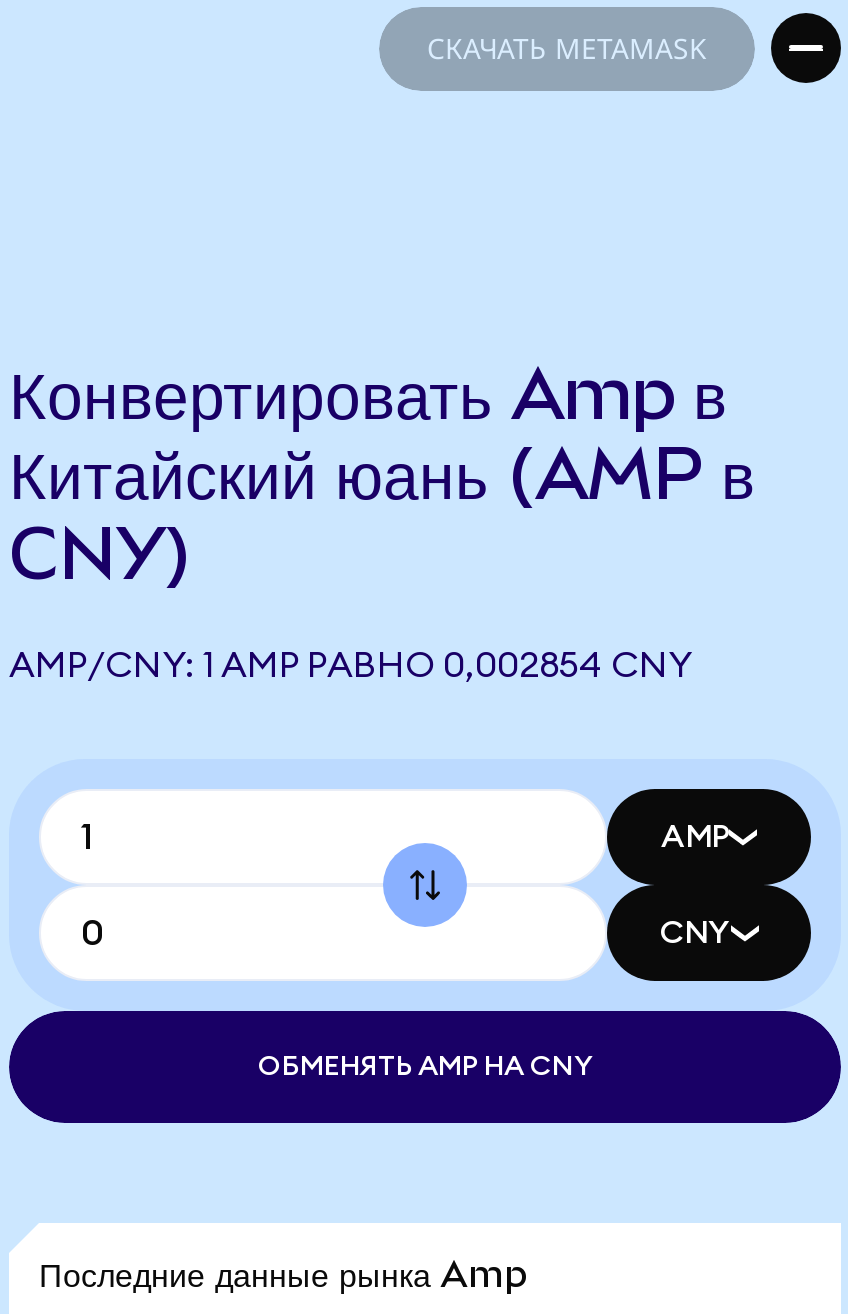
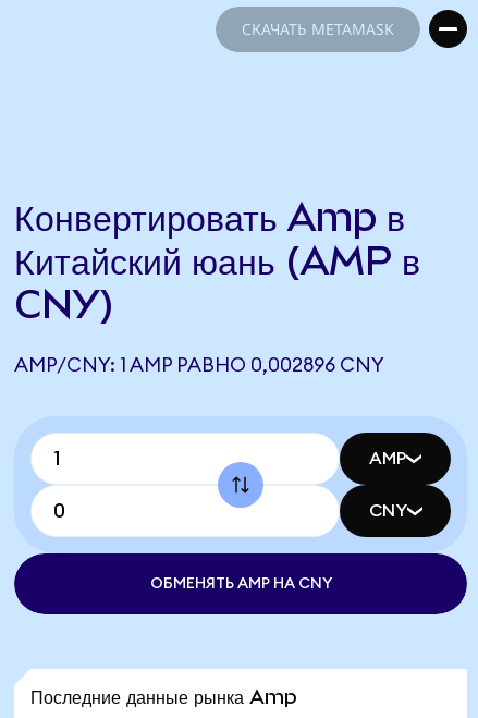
- AMP/CNY: 1 AMP РАВНО 0,002854 CNY
+ AMP/CNY: 1 AMP РАВНО 0,002896 CNY
